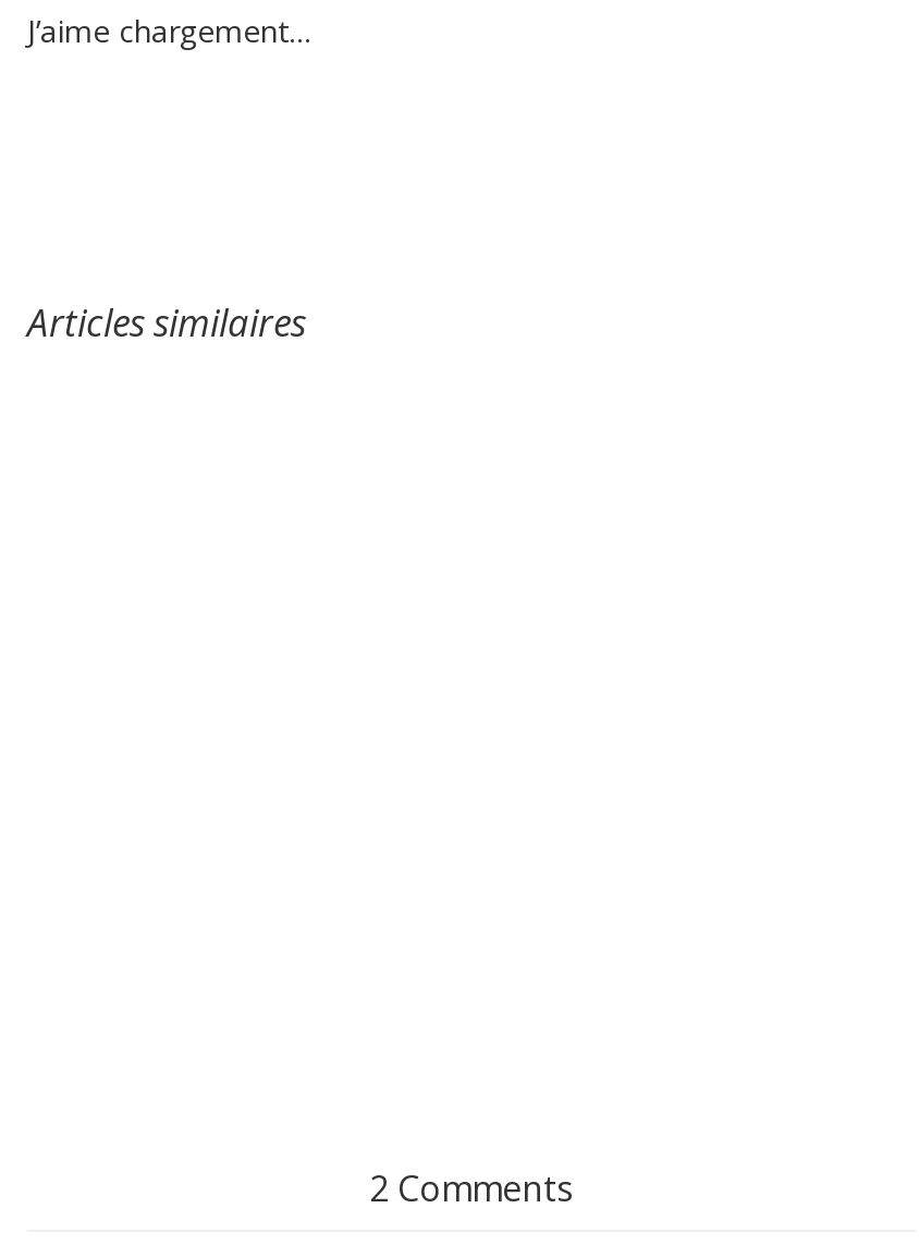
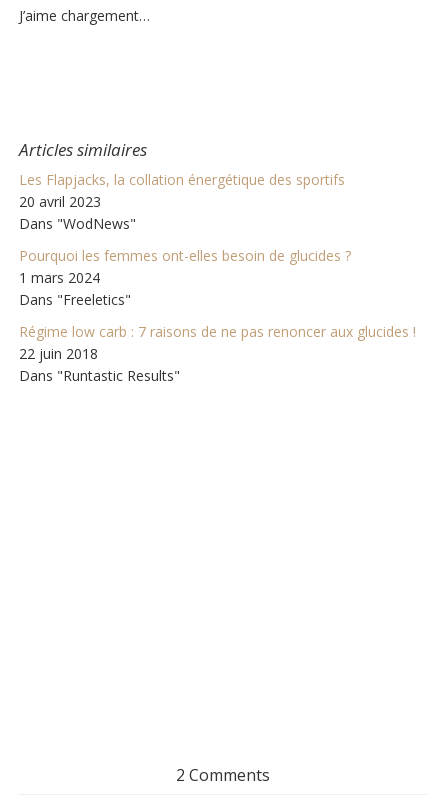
+ Les Flapjacks, la collation énergétique des sportifs
+ 20 avril 2023
+ Dans "WodNews"
+ Pourquoi les femmes ont-elles besoin de glucides ?
+ 1 mars 2024
+ Dans "Freeletics"
+ Régime low carb : 7 raisons de ne pas renoncer aux glucides !
+ 22 juin 2018
+ Dans "Runtastic Results"
